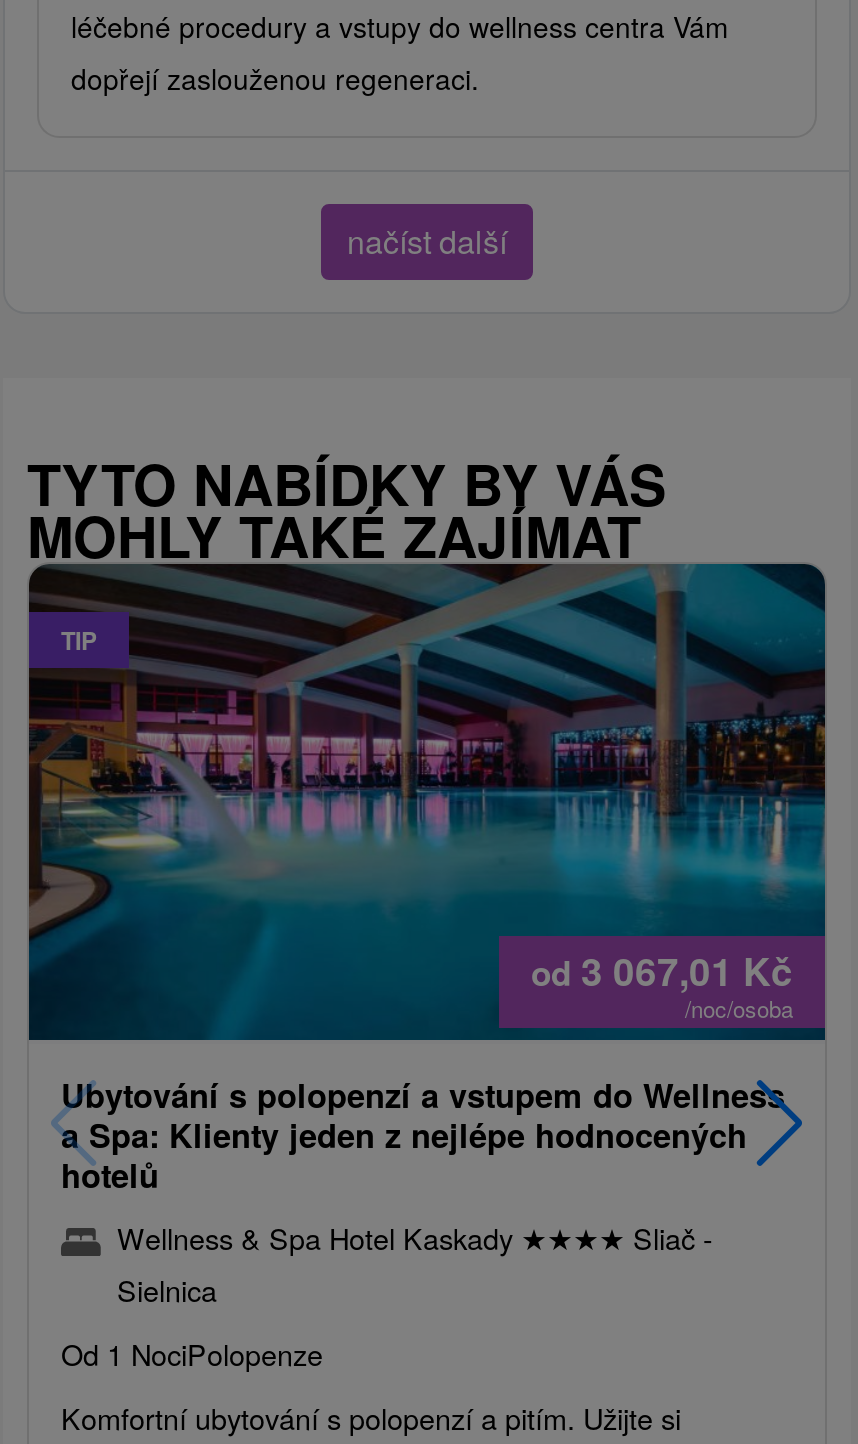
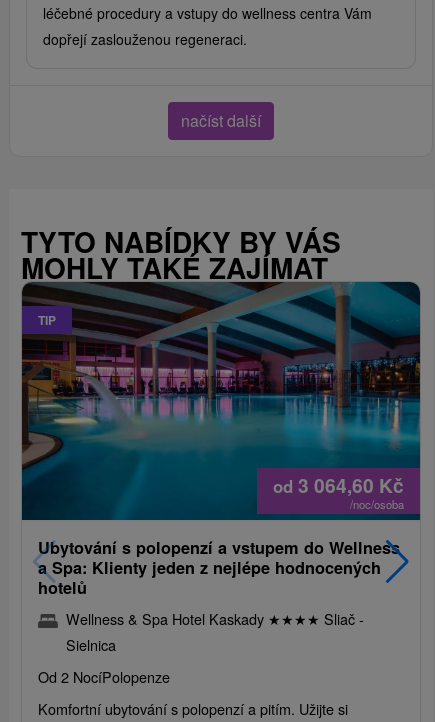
- od 3 067,01 Kč
+ od 3 064,60 Kč

- Od 1 NociPolopenze
+ Od 2 NocíPolopenze
